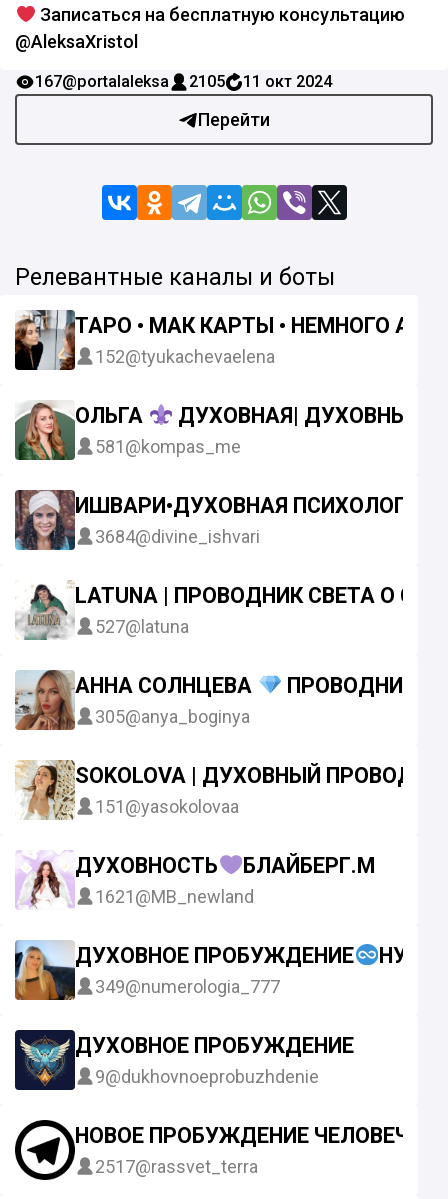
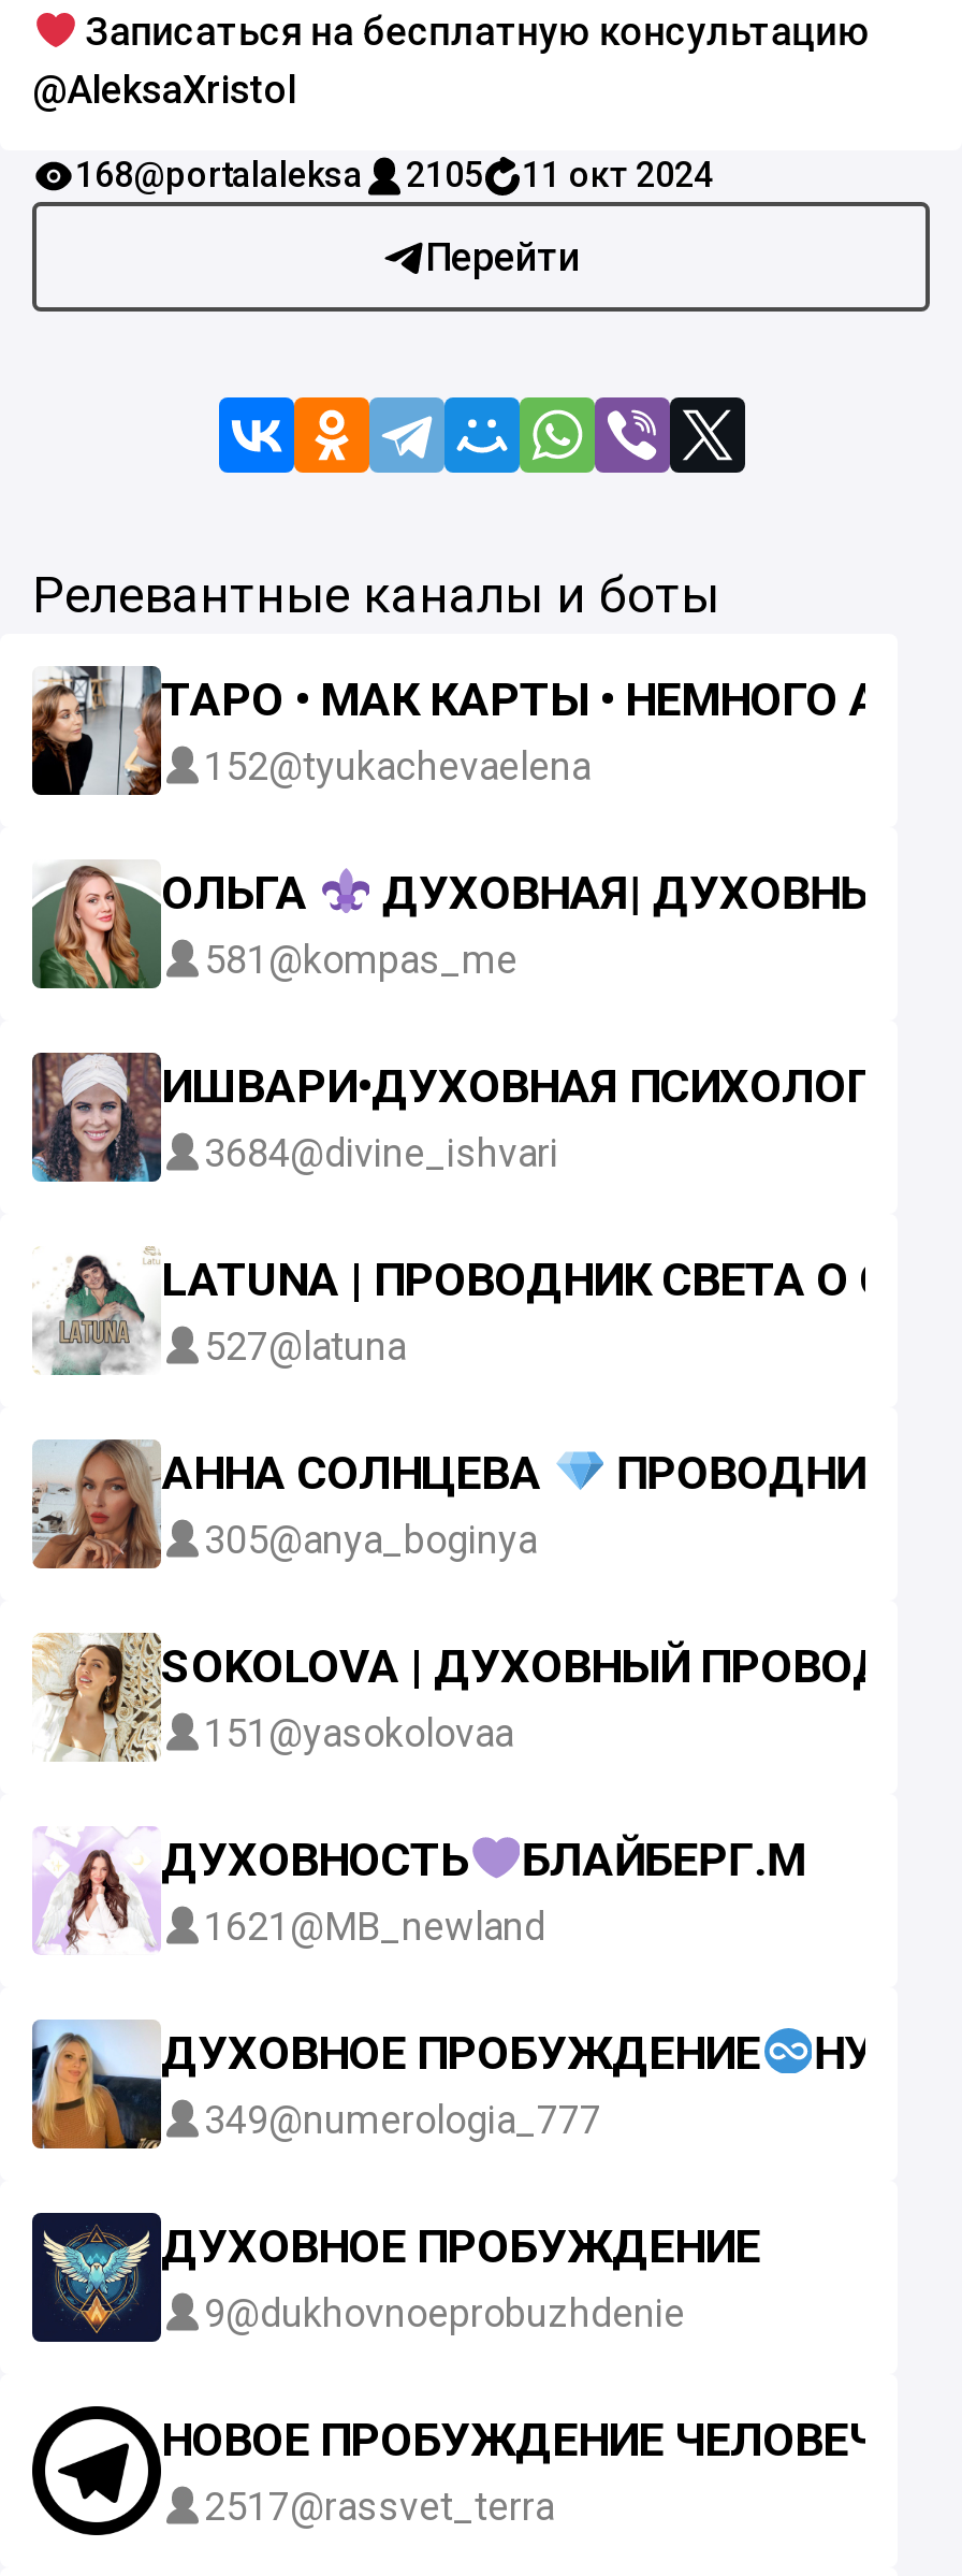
- 167@portalaleksa
+ 168@portalaleksa
